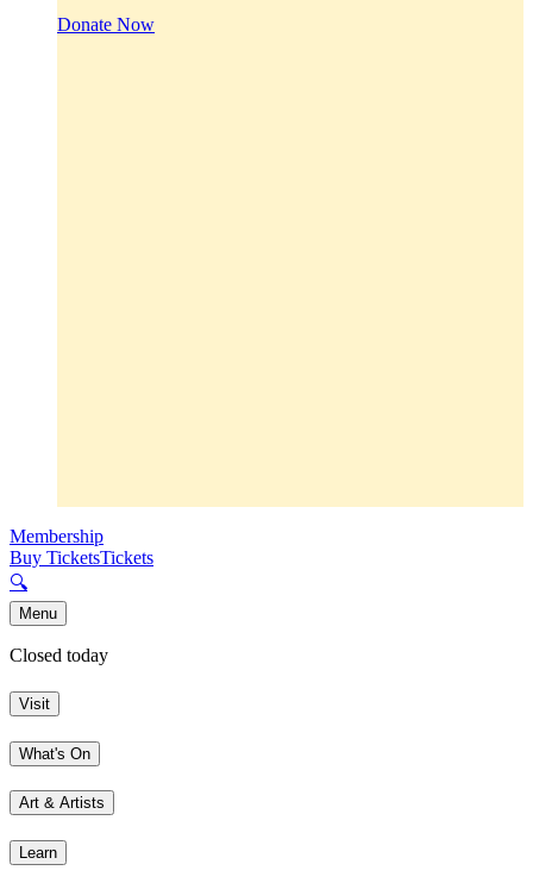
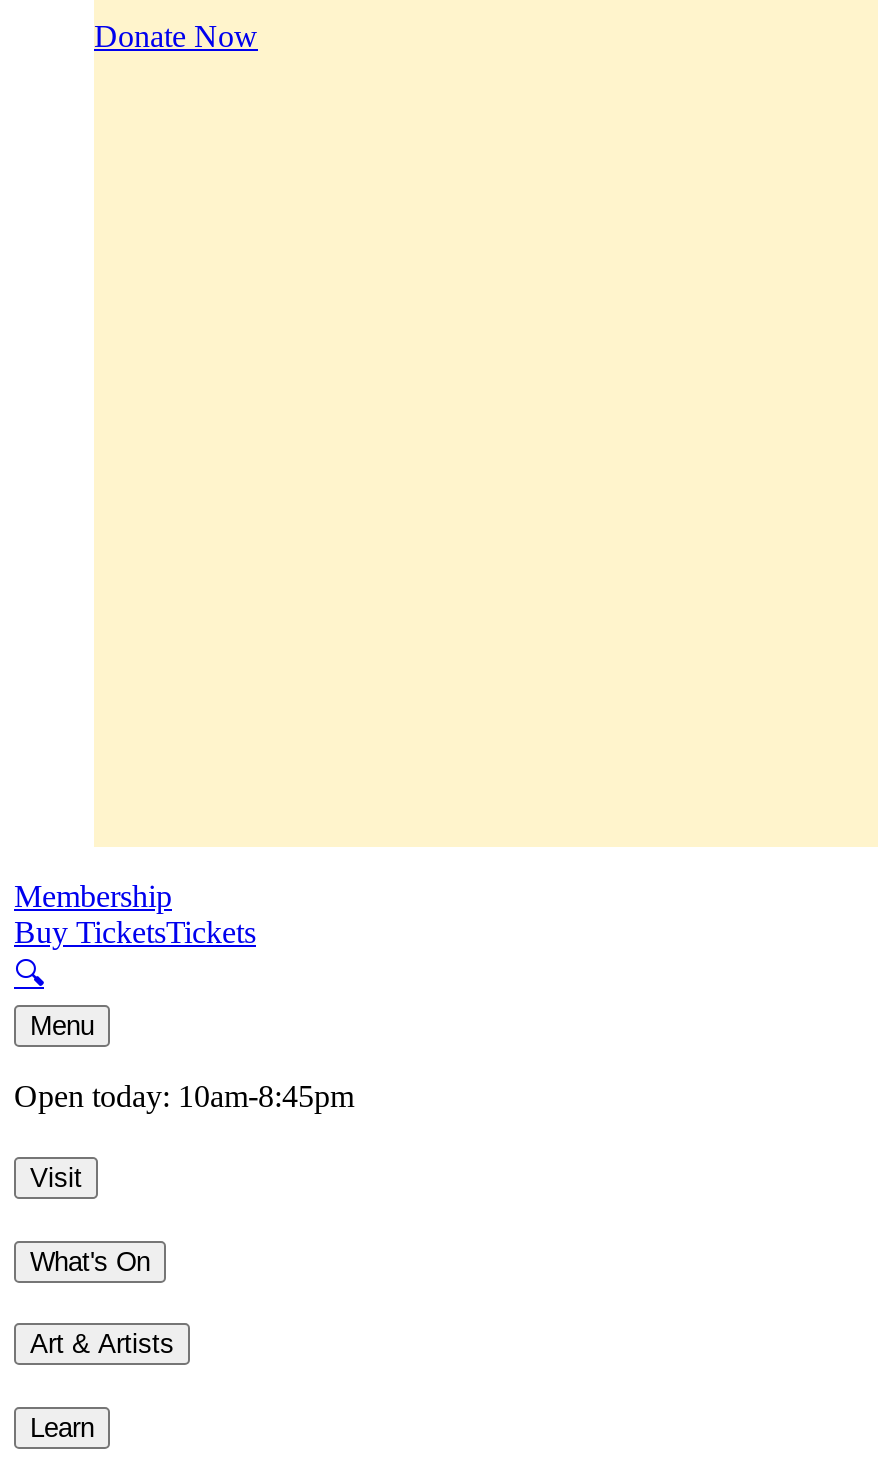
- Closed today
+ Open today: 10am-8:45pm
